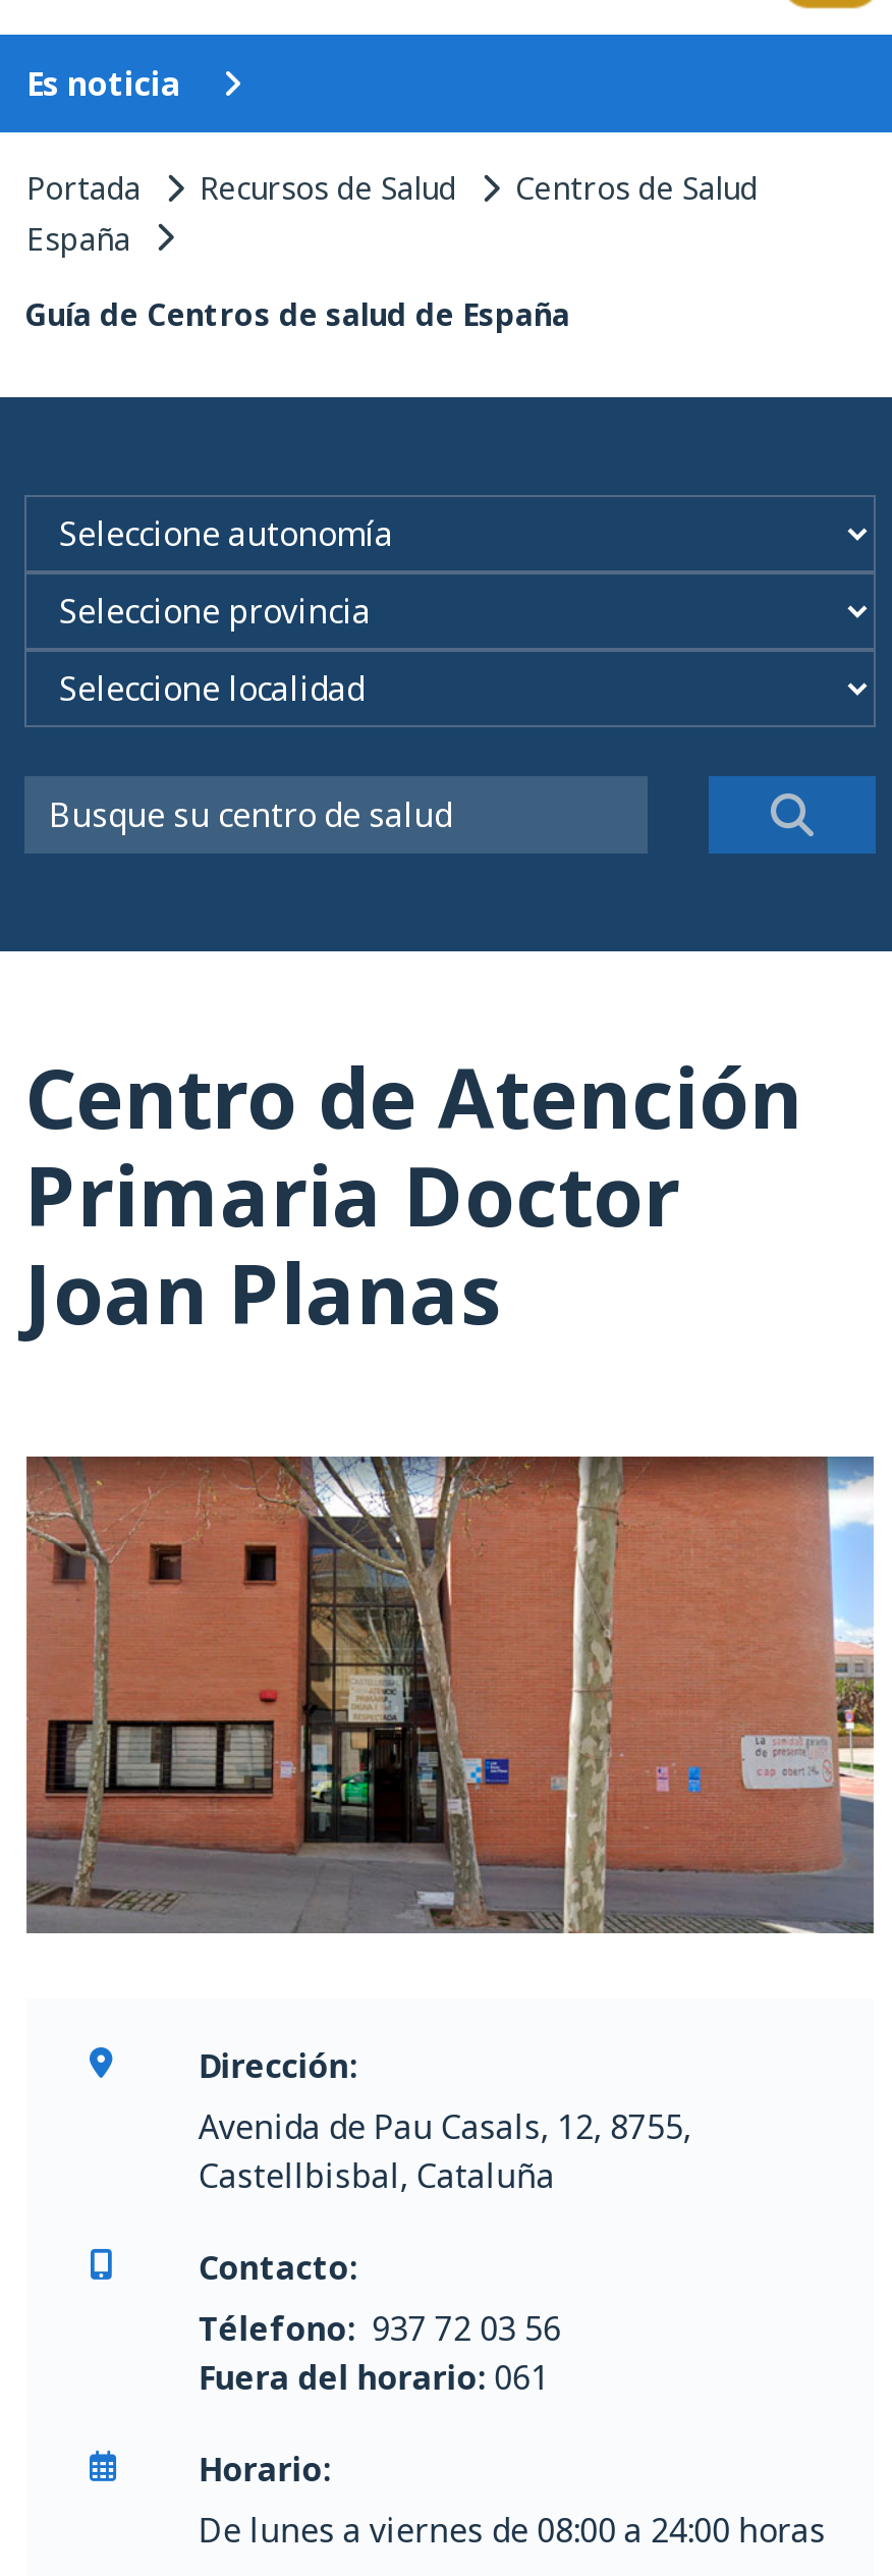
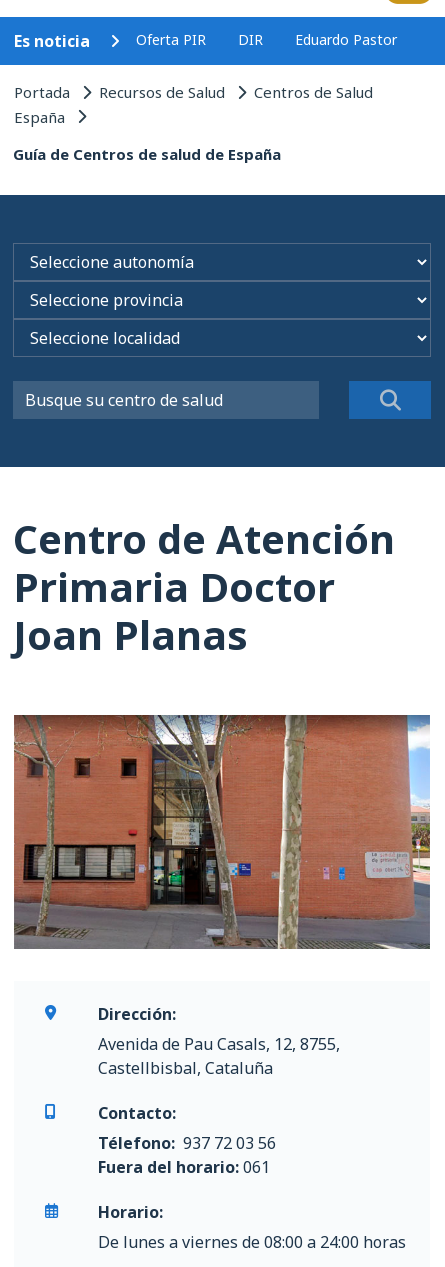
+ Oferta PIR
+ DIR
+ Eduardo Pastor
